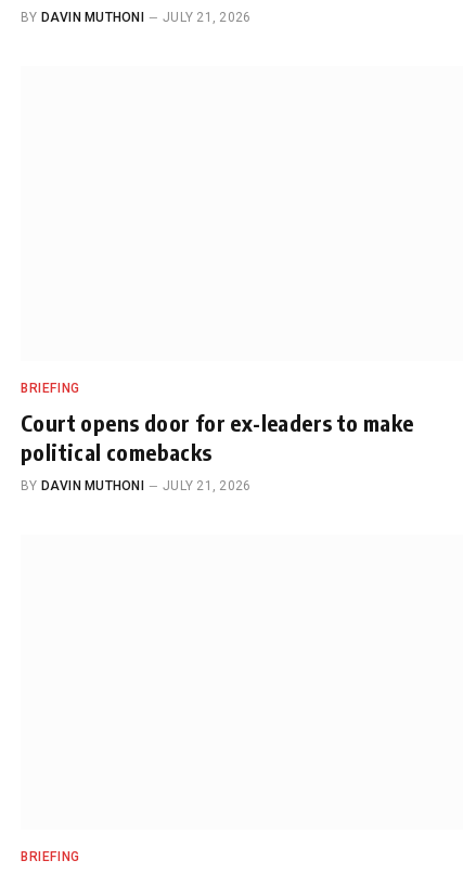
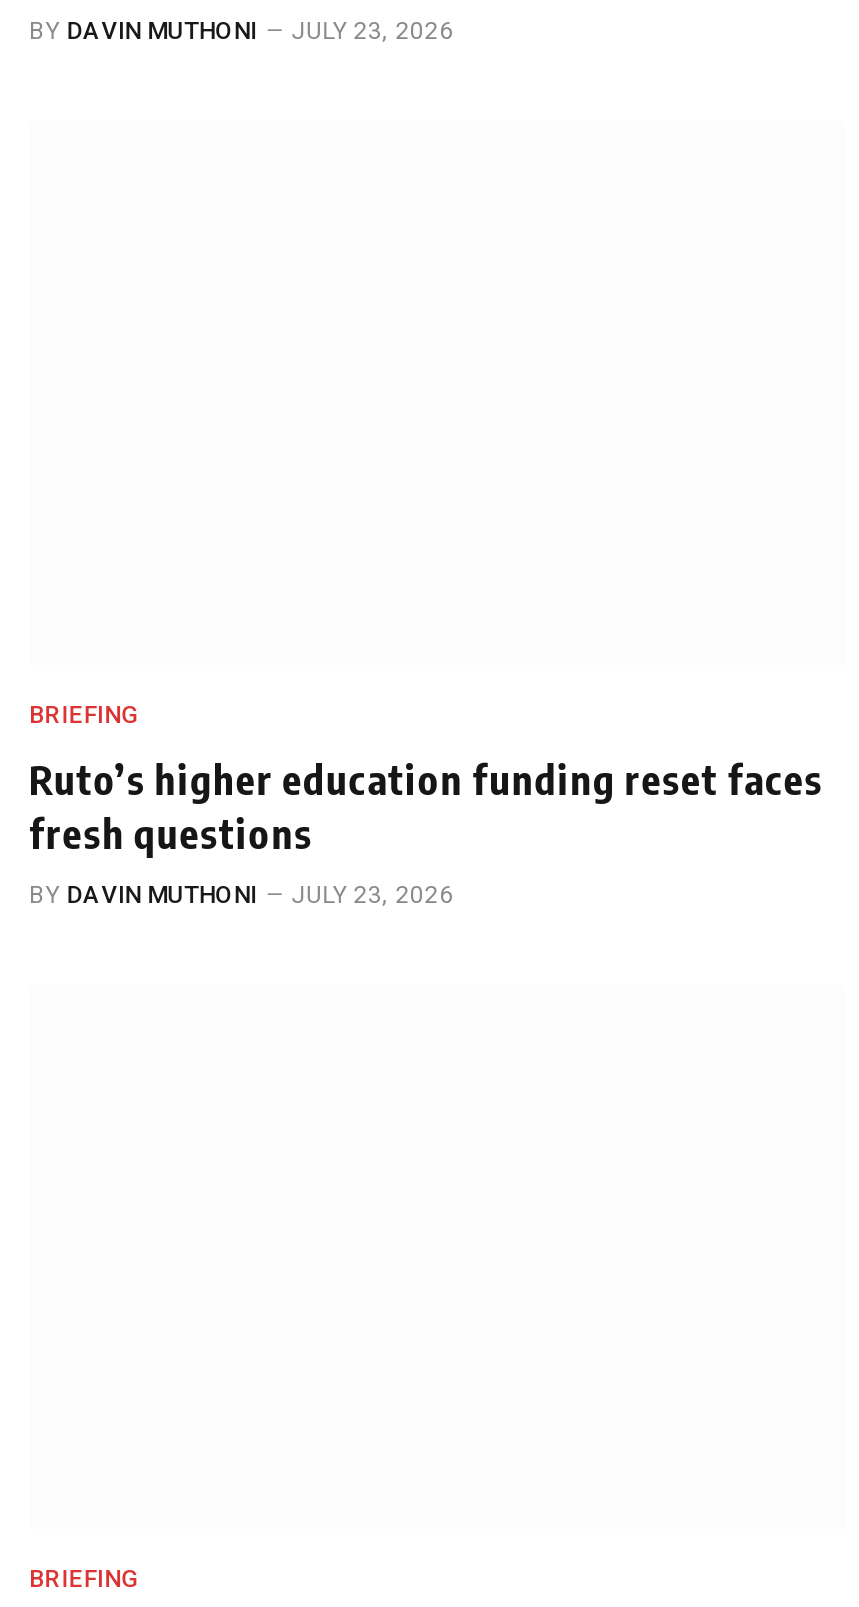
- BY DAVIN MUTHONI JULY 21, 2026
+ BY DAVIN MUTHONI JULY 23, 2026

- Court opens door for ex-leaders to make
- political comebacks
+ Ruto’s higher education funding reset faces
+ fresh questions

- BY DAVIN MUTHONI JULY 21, 2026
+ BY DAVIN MUTHONI JULY 23, 2026
